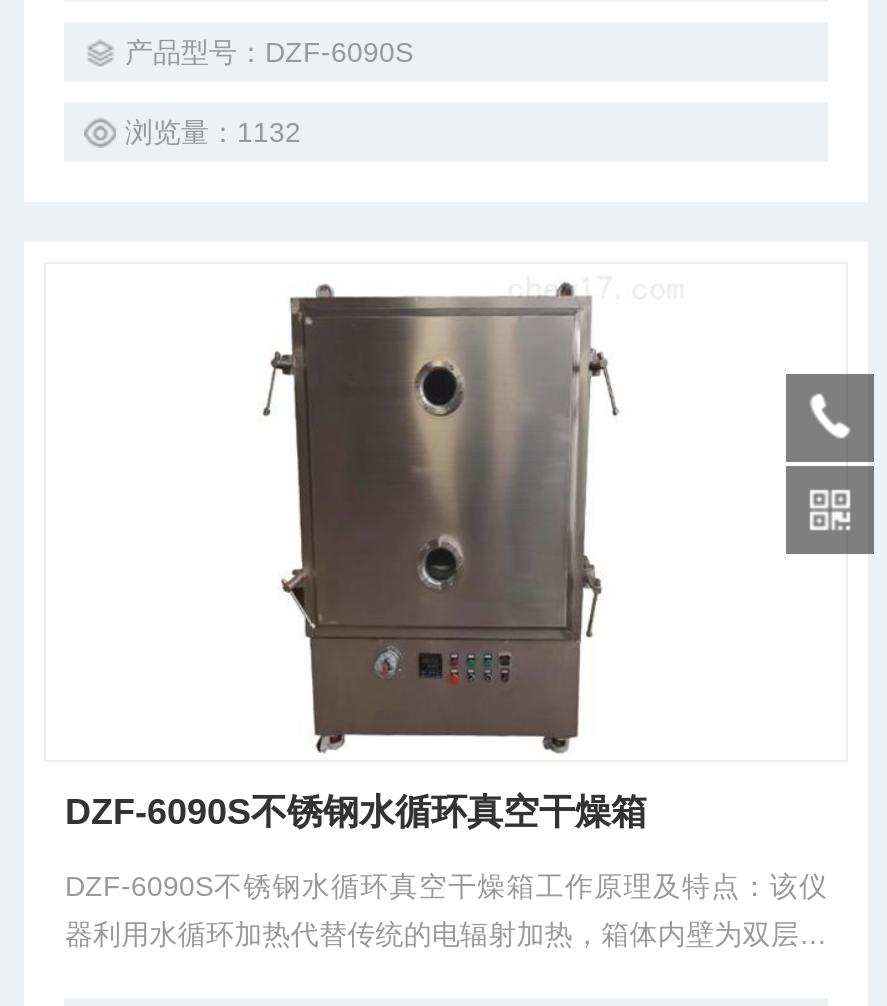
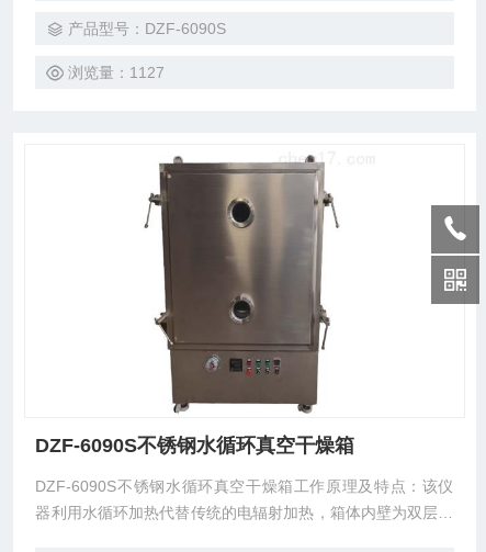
- 浏览量：1132
+ 浏览量：1127
